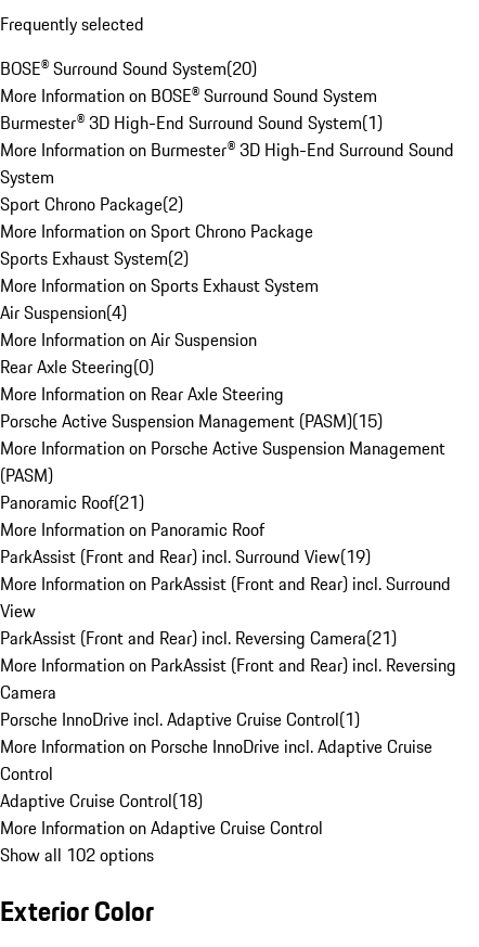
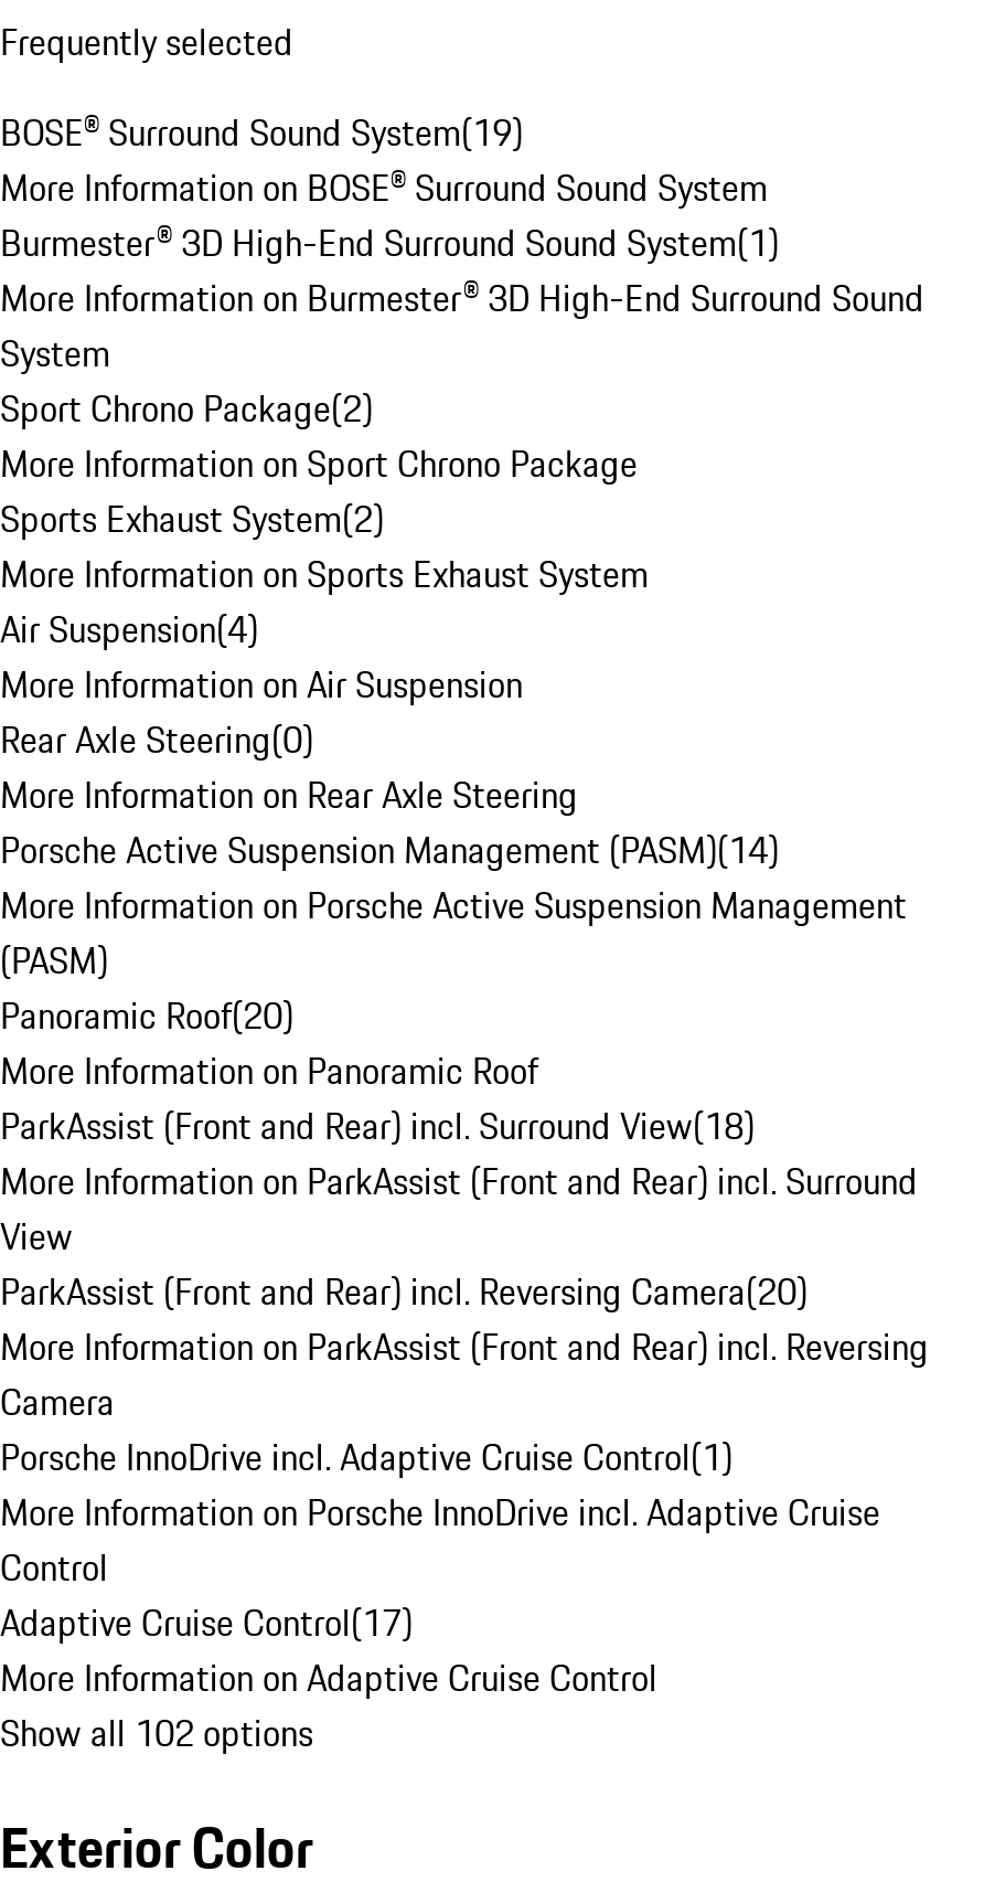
- BOSE® Surround Sound System(20)
+ BOSE® Surround Sound System(19)

- Porsche Active Suspension Management (PASM)(15)
+ Porsche Active Suspension Management (PASM)(14)

- Panoramic Roof(21)
+ Panoramic Roof(20)

- ParkAssist (Front and Rear) incl. Surround View(19)
+ ParkAssist (Front and Rear) incl. Surround View(18)

- ParkAssist (Front and Rear) incl. Reversing Camera(21)
+ ParkAssist (Front and Rear) incl. Reversing Camera(20)

- Adaptive Cruise Control(18)
+ Adaptive Cruise Control(17)
